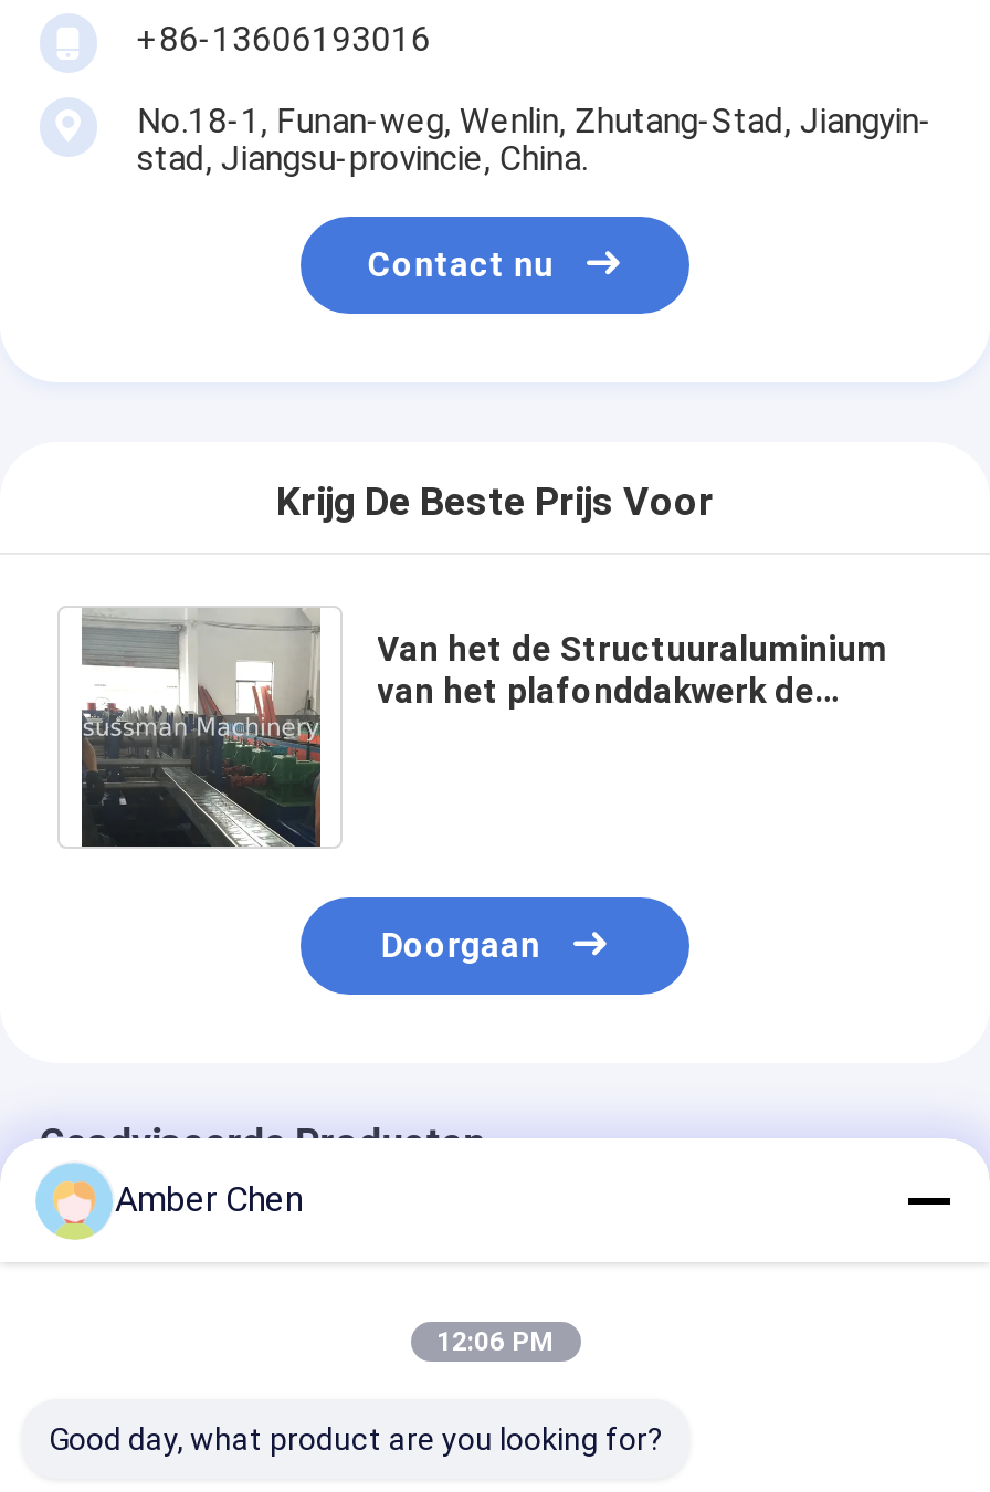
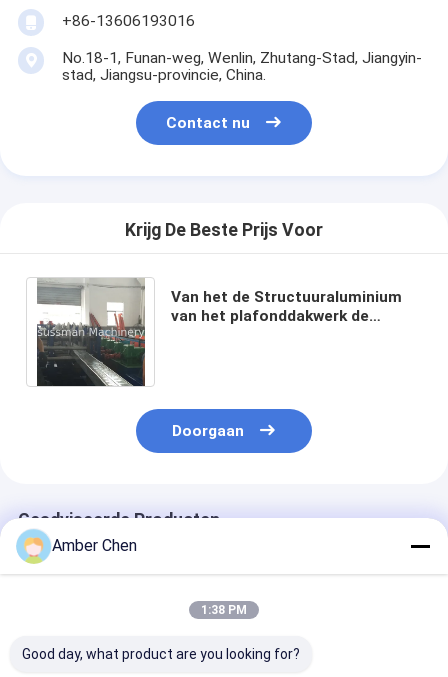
- 12:06 PM
+ 1:38 PM
